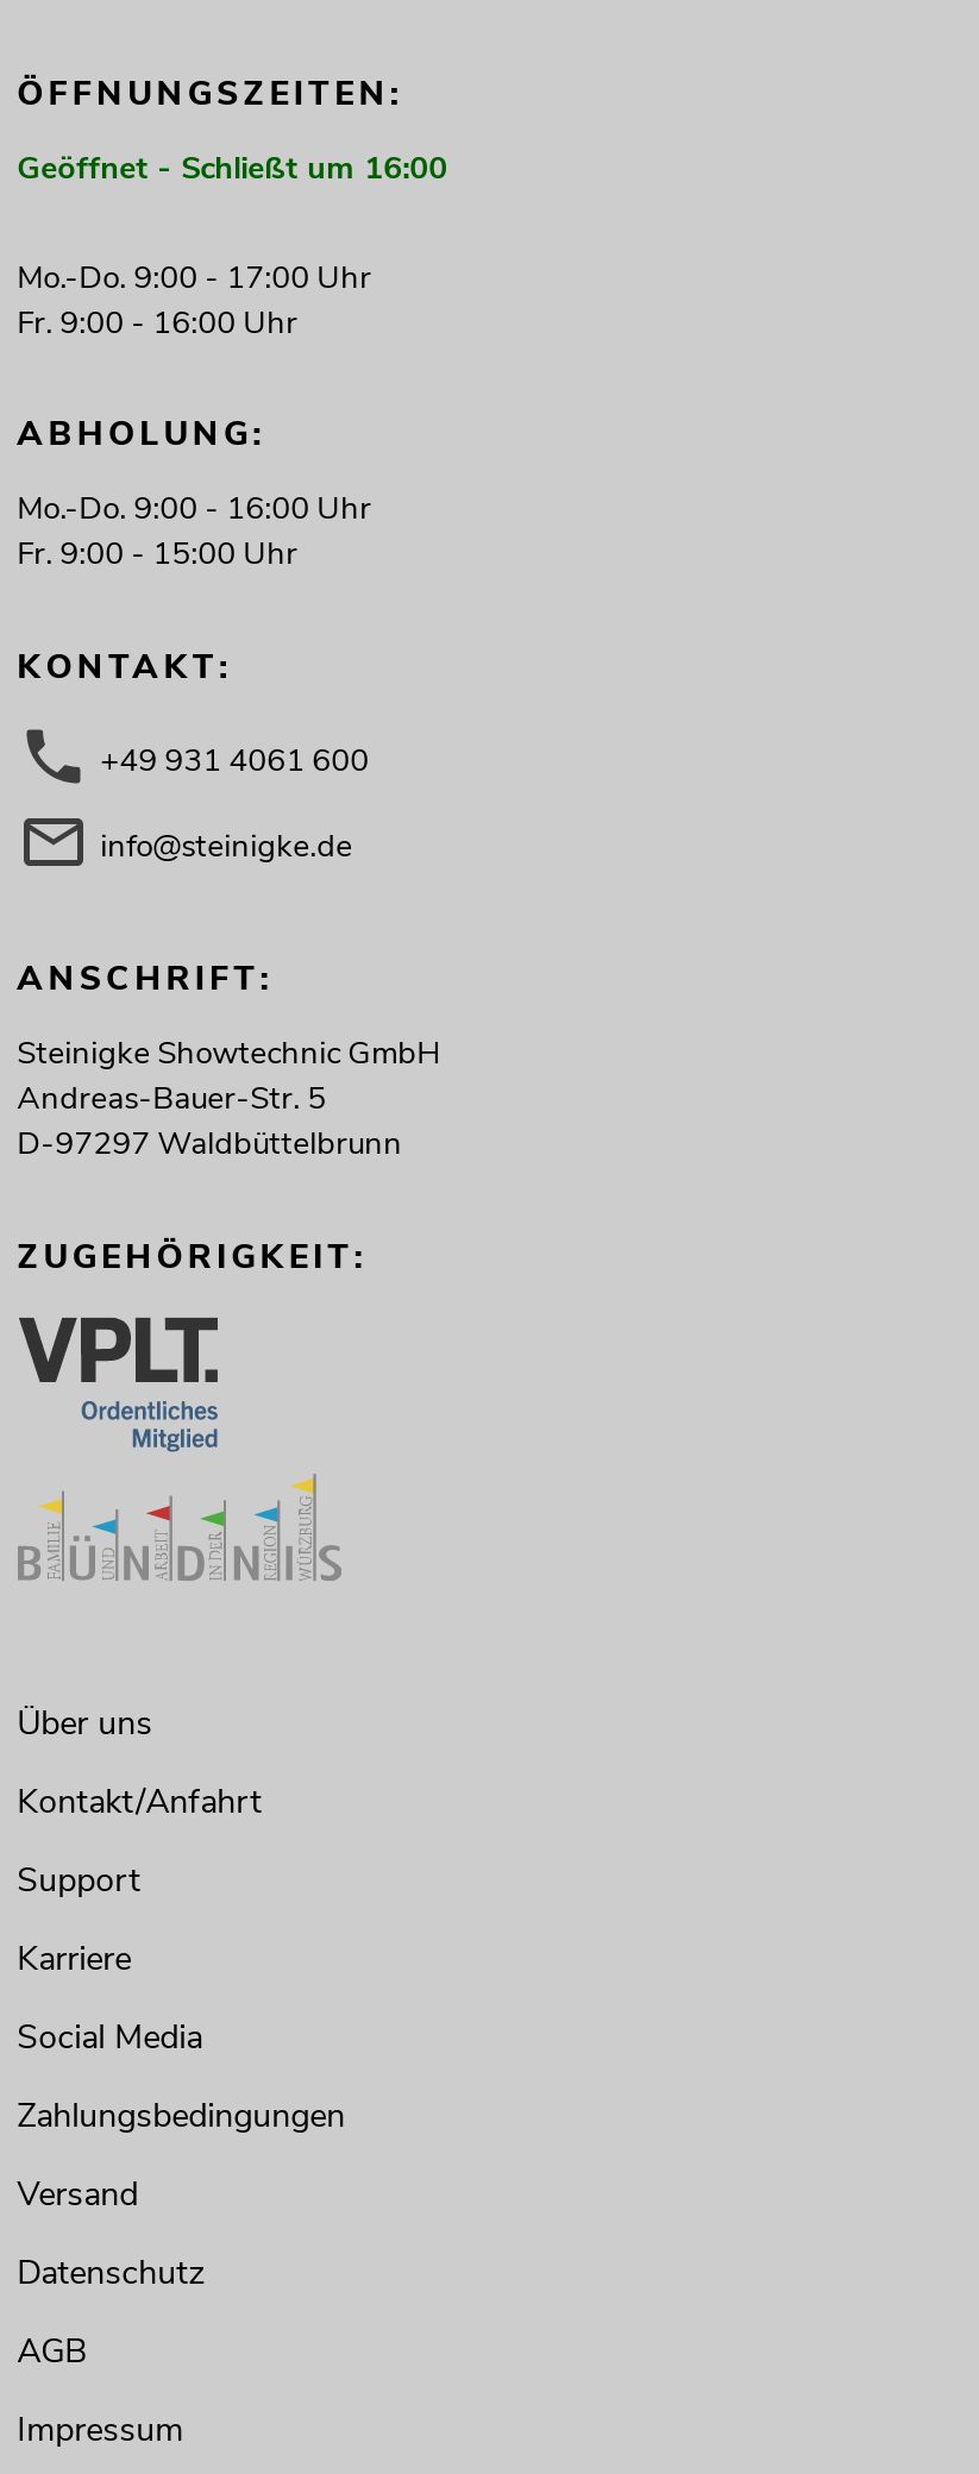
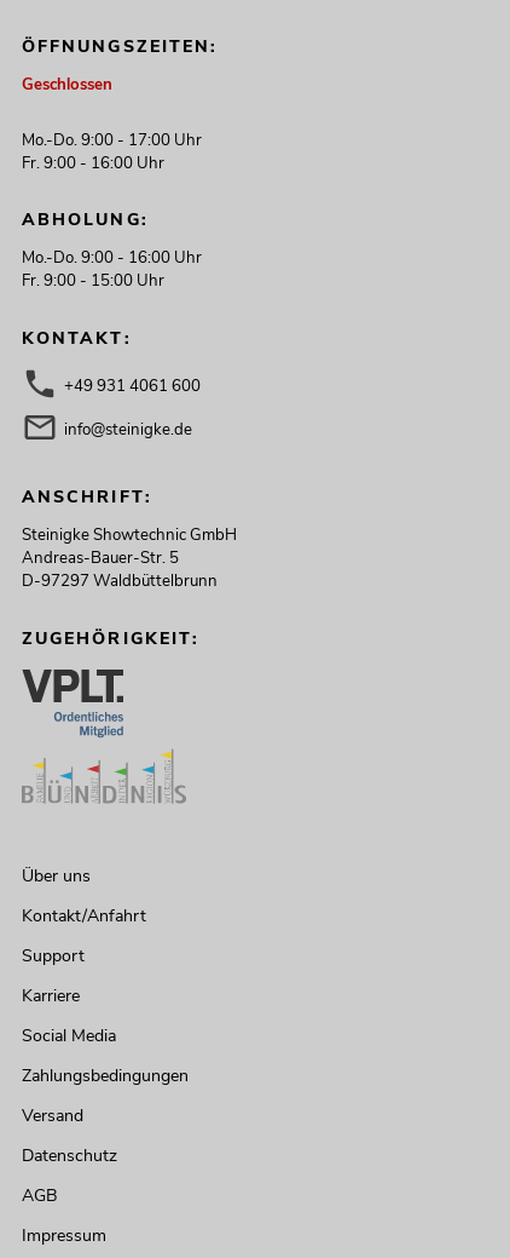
- Geöffnet - Schließt um 16:00
+ Geschlossen
